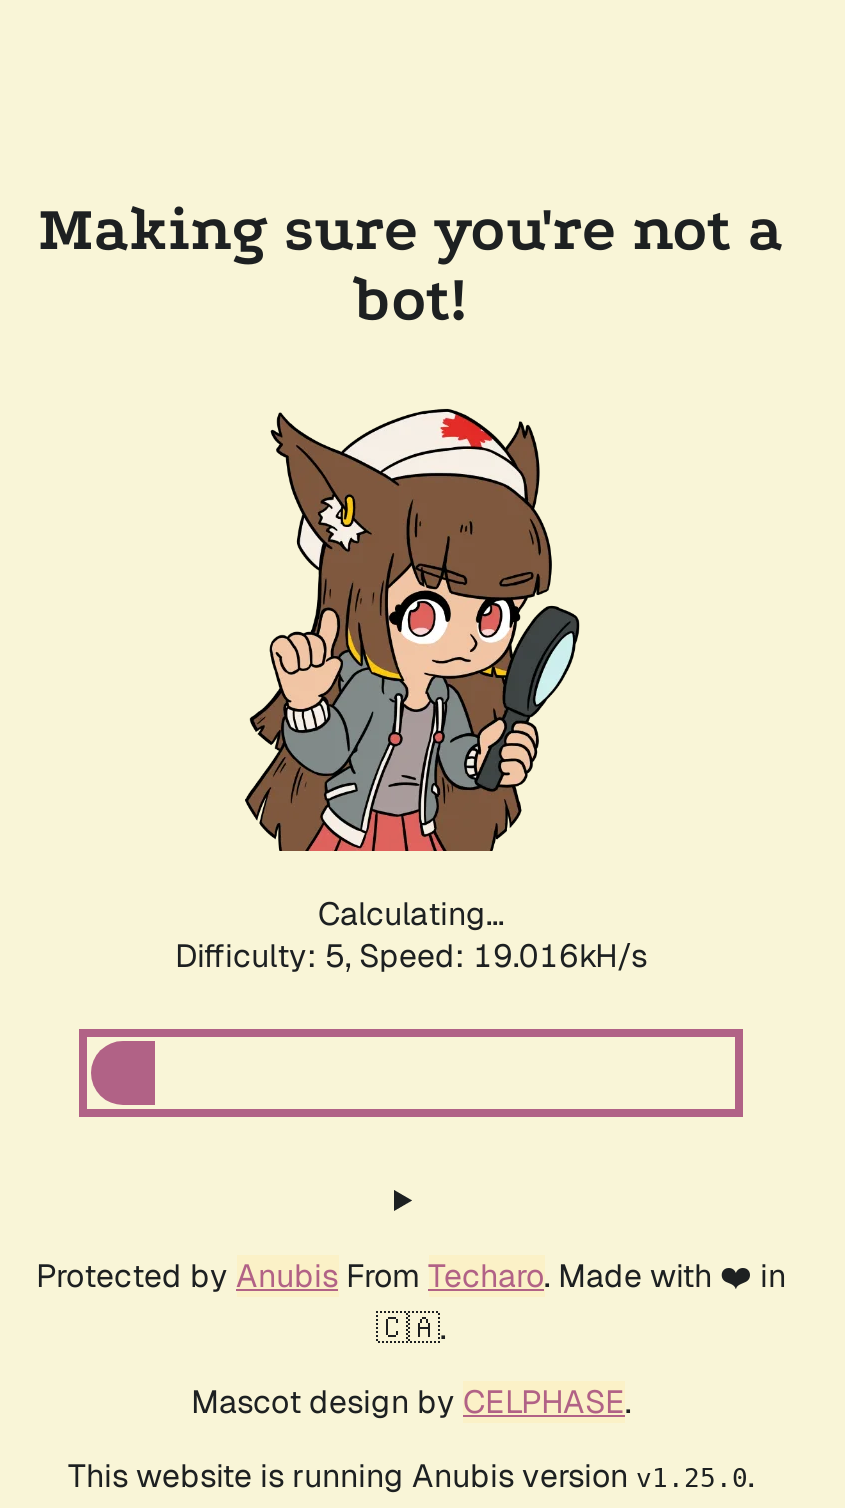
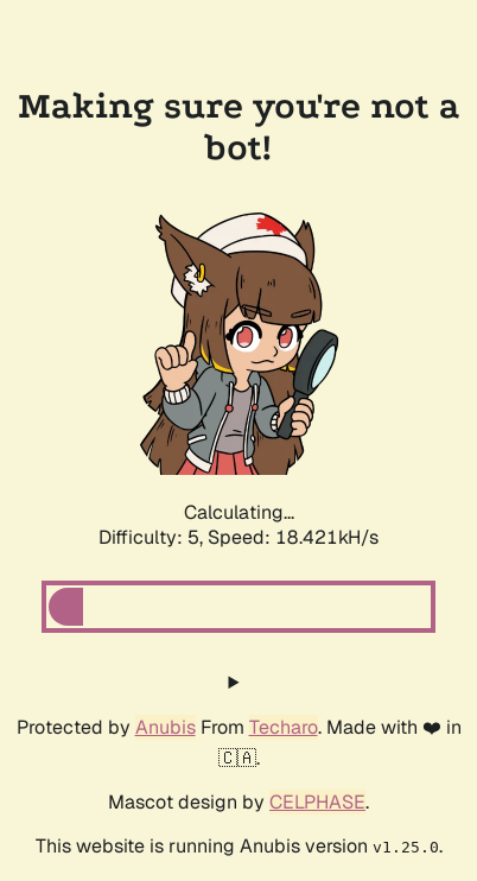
- Difficulty: 5, Speed: 19.016kH/s
+ Difficulty: 5, Speed: 18.421kH/s
